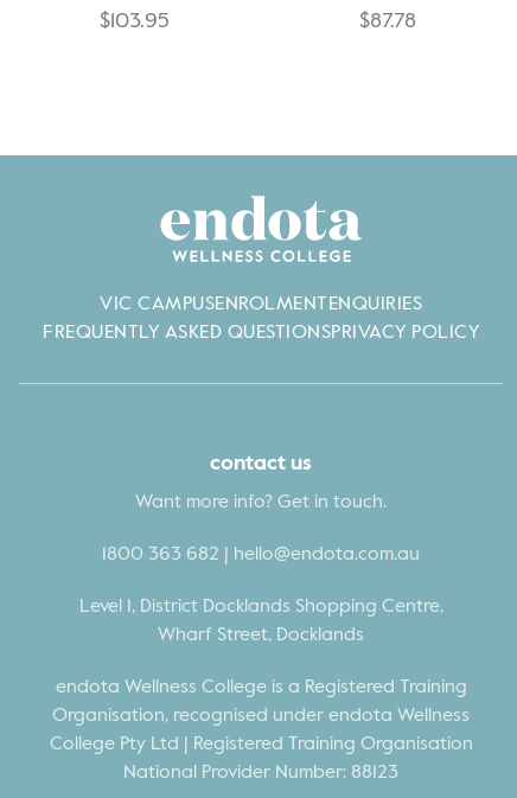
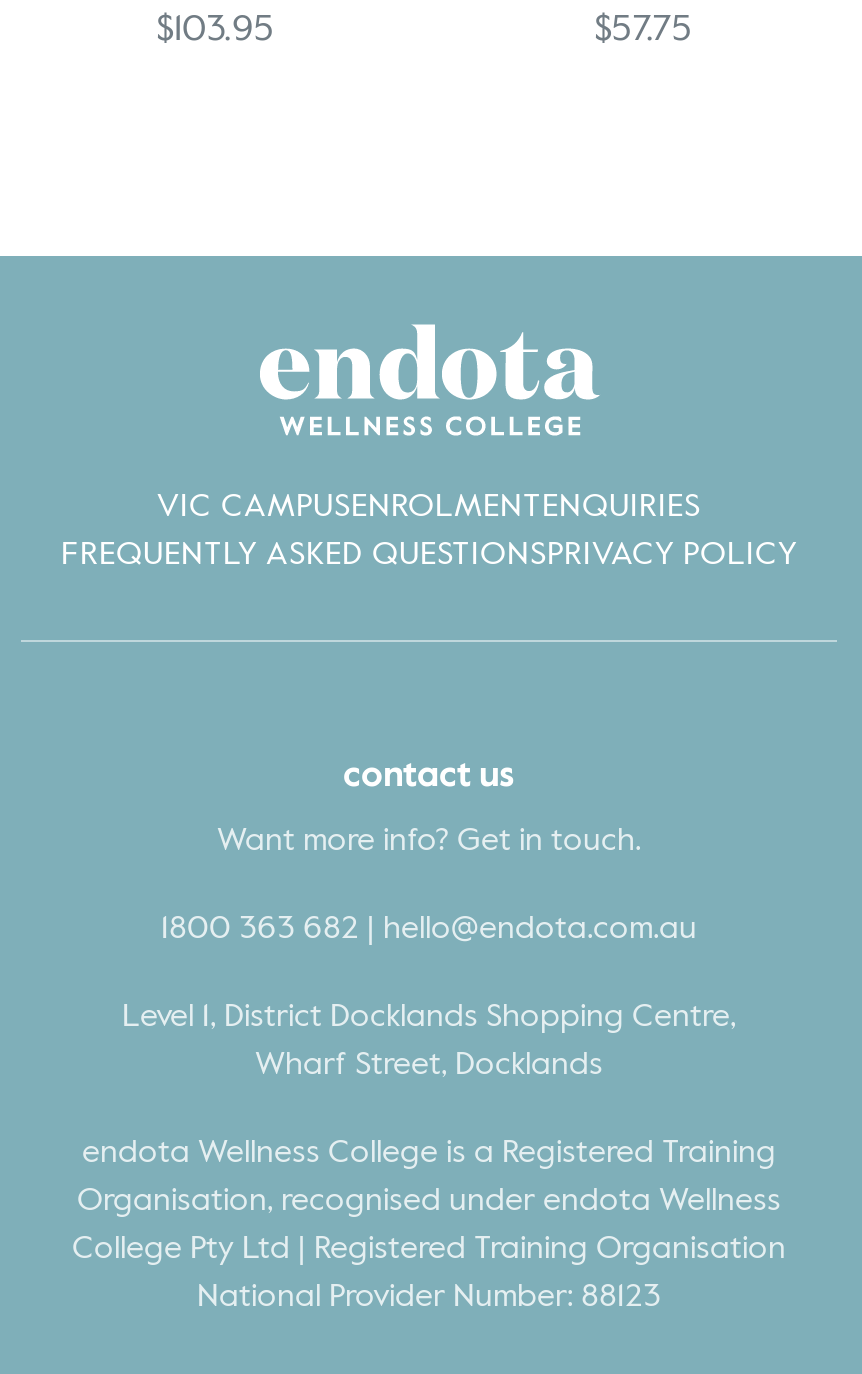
- $87.78
+ $57.75
